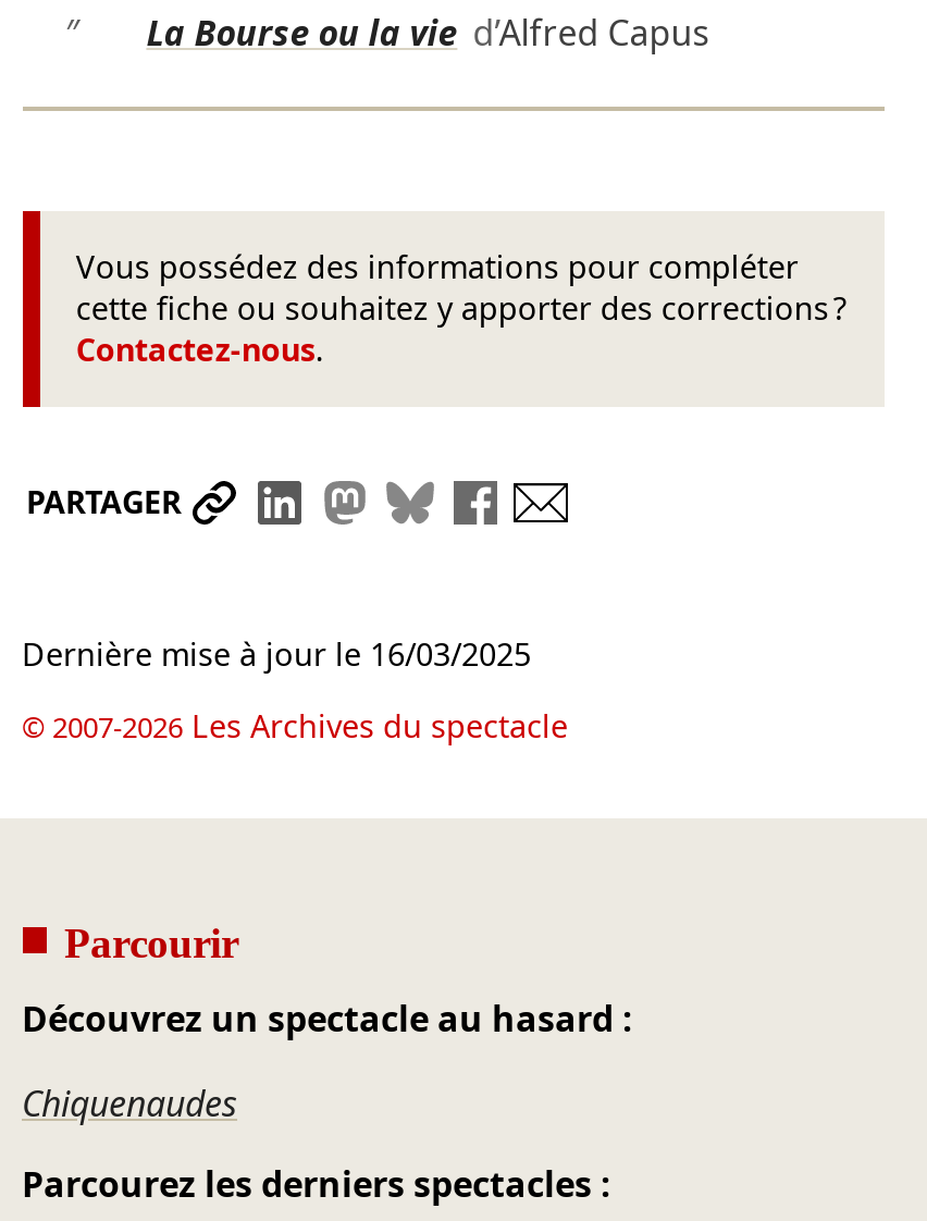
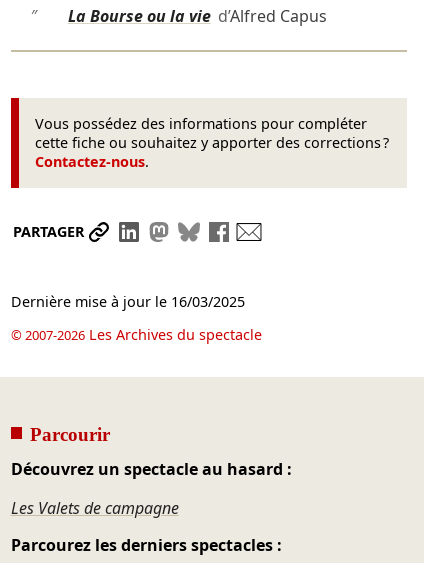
- Chiquenaudes
+ Les Valets de campagne
